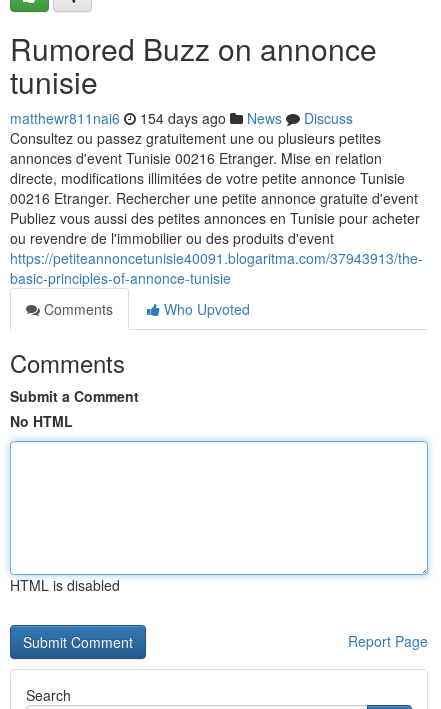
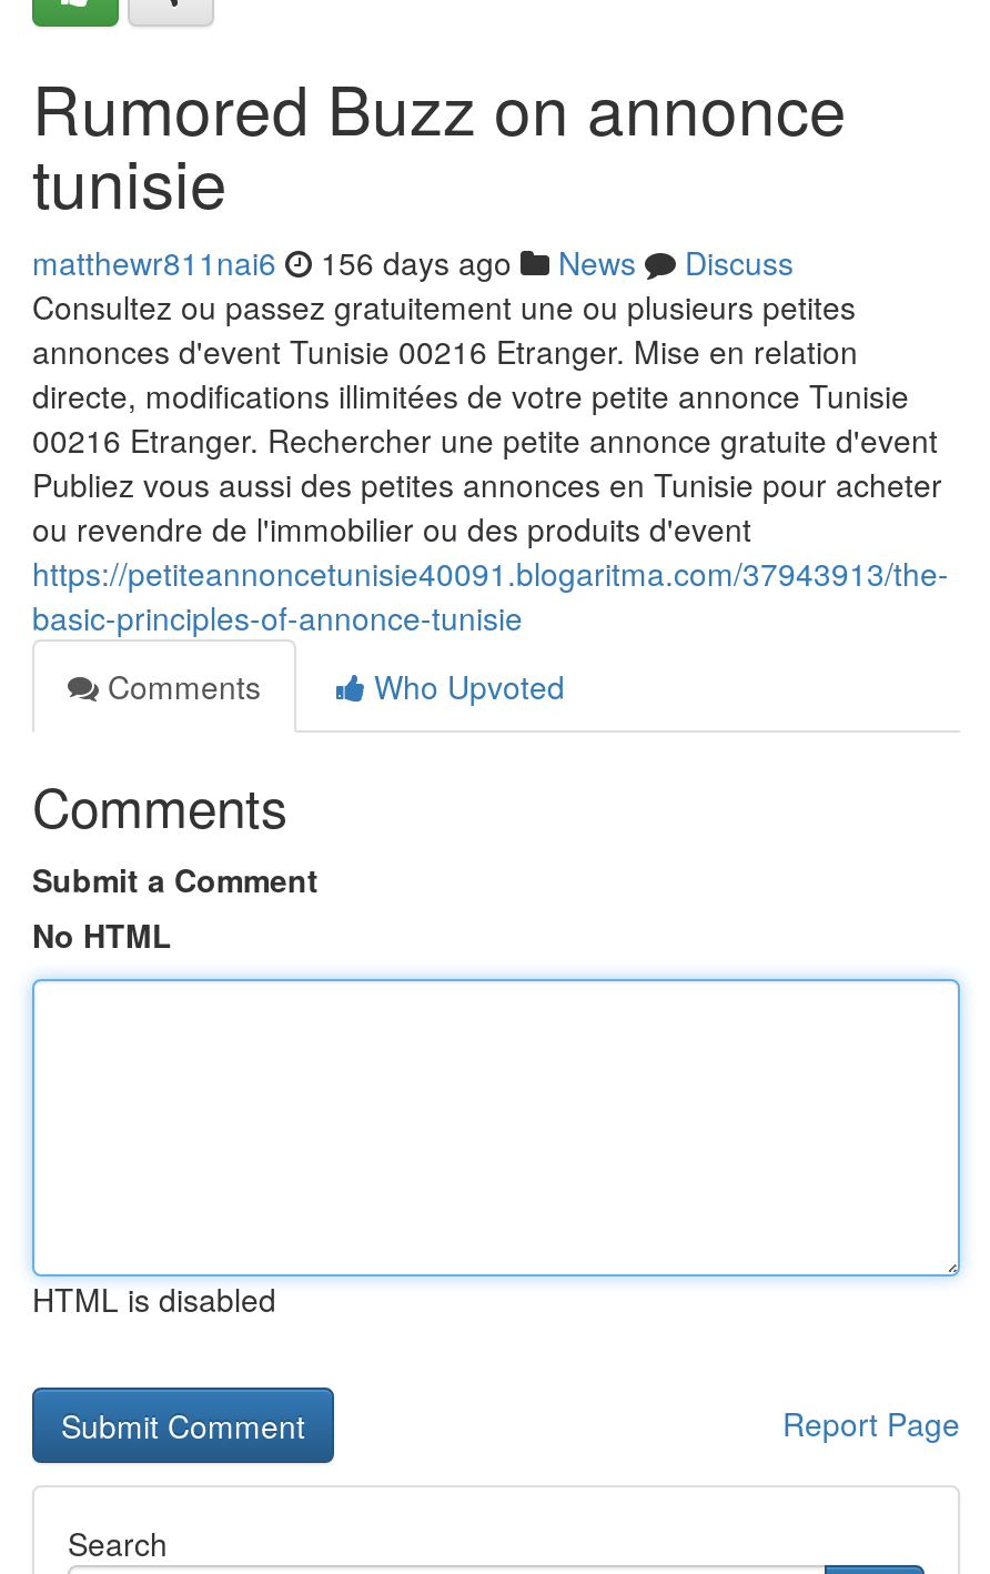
- matthewr811nai6 154 days ago News Discuss
+ matthewr811nai6 156 days ago News Discuss
